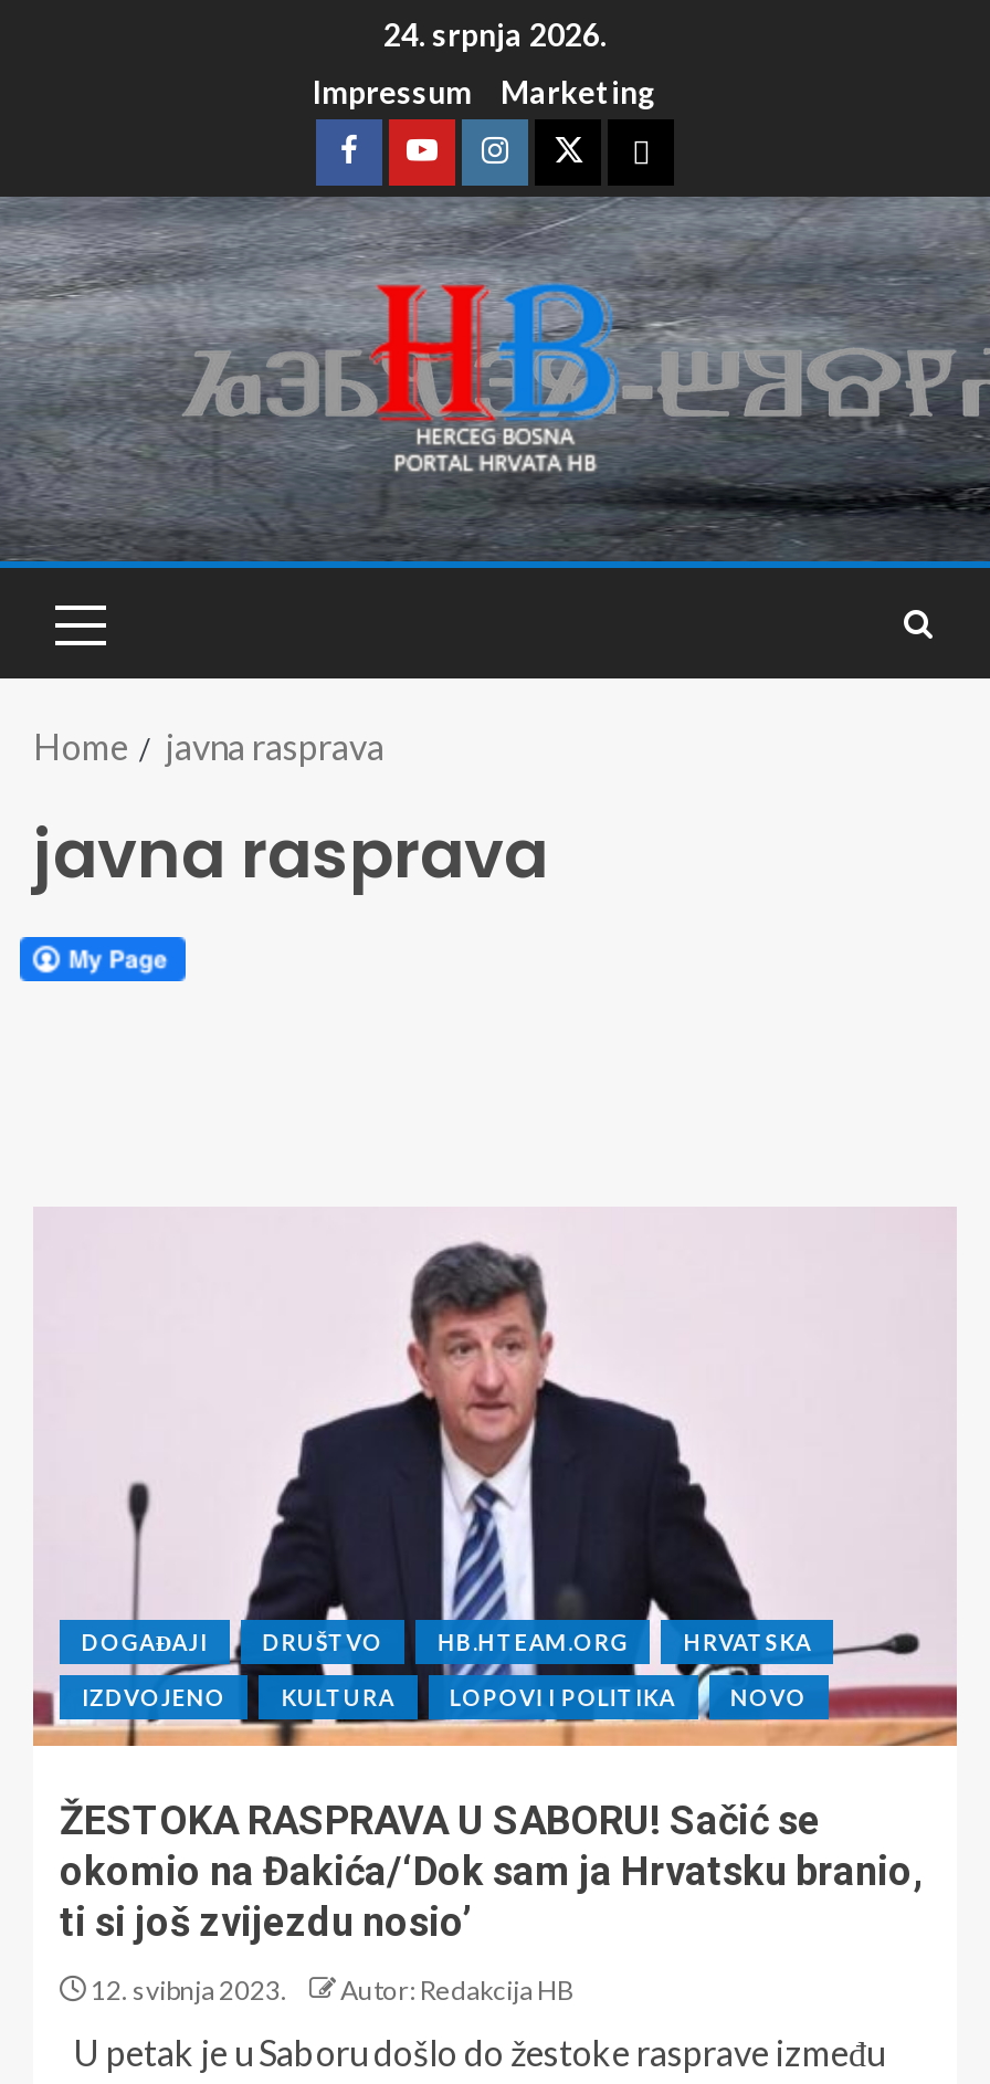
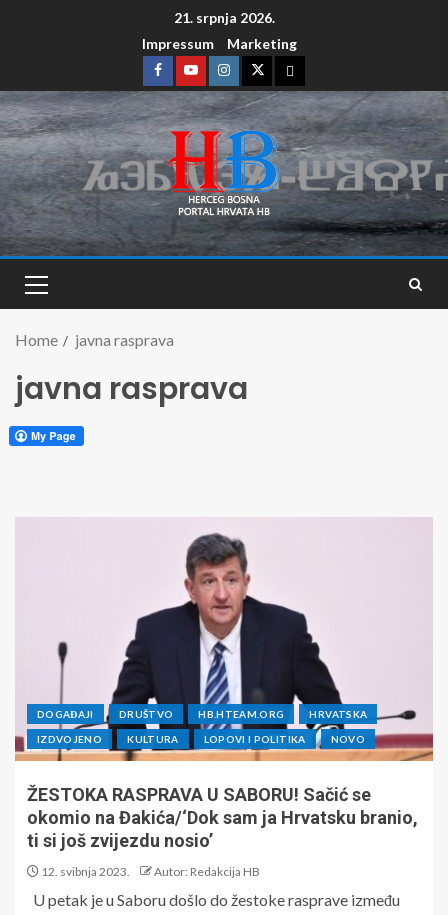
- 24. srpnja 2026.
+ 21. srpnja 2026.
